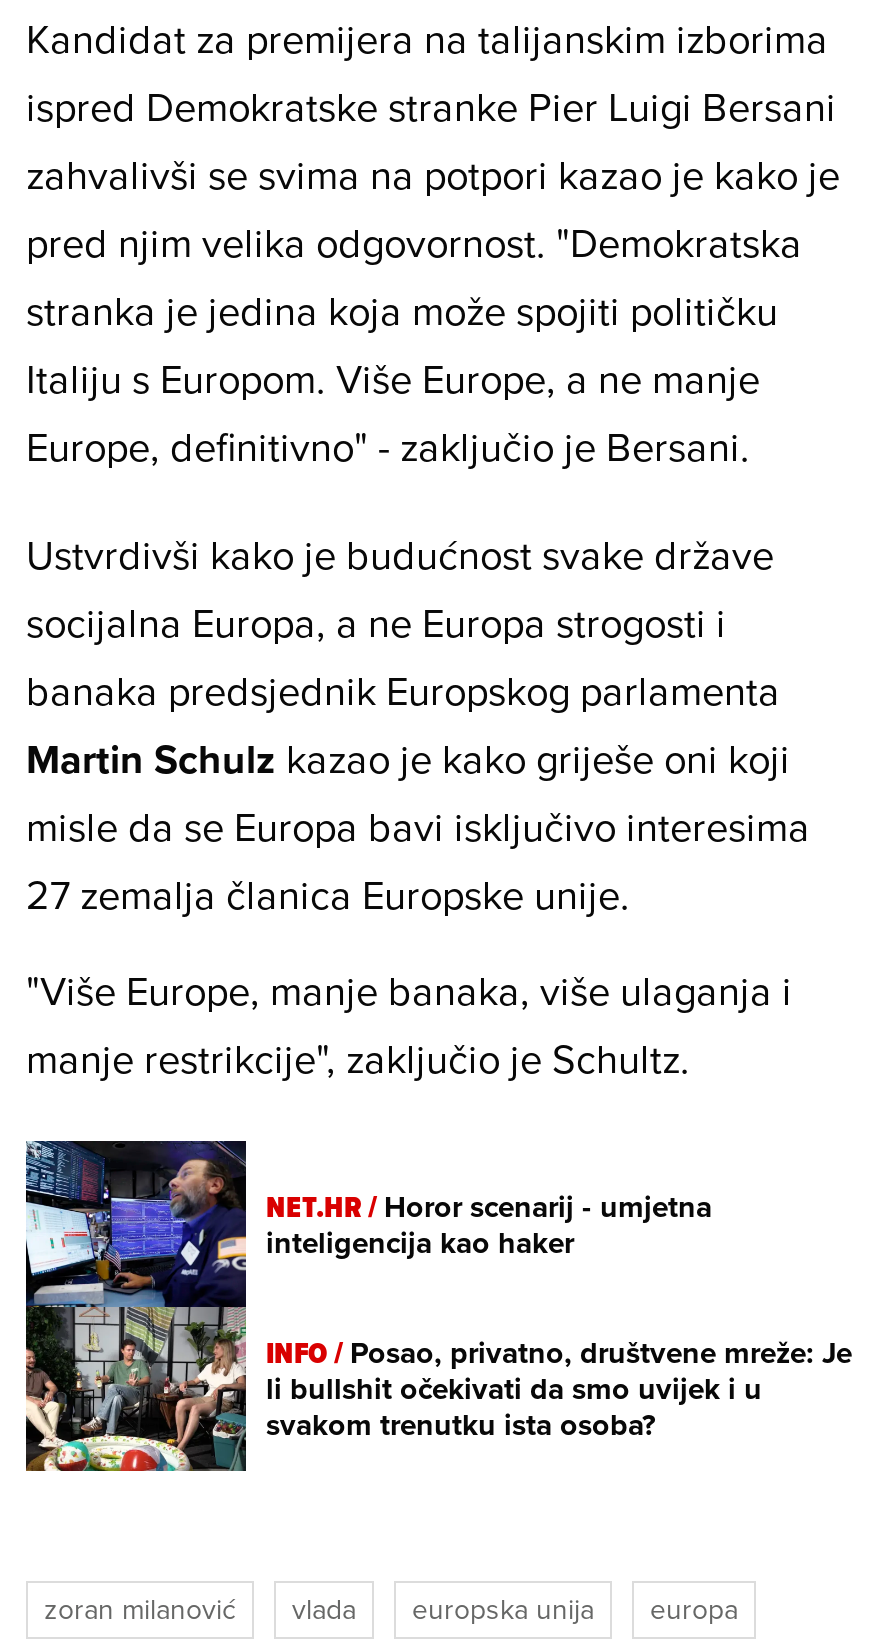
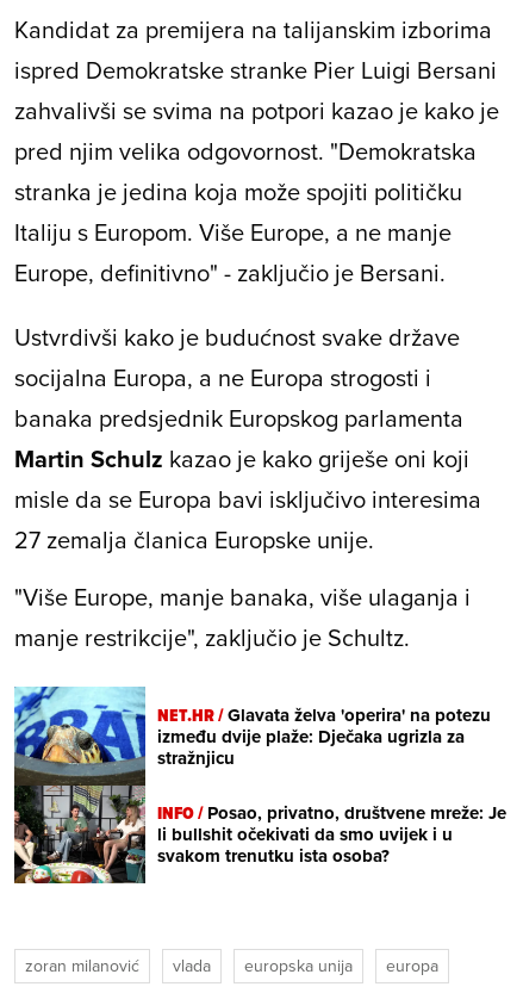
- [image]
- NET.HR / Horor scenarij - umjetna
- inteligencija kao haker
+ [image]
+ NET.HR / Glavata želva 'operira' na potezu
+ između dvije plaže: Dječaka ugrizla za
+ stražnjicu
